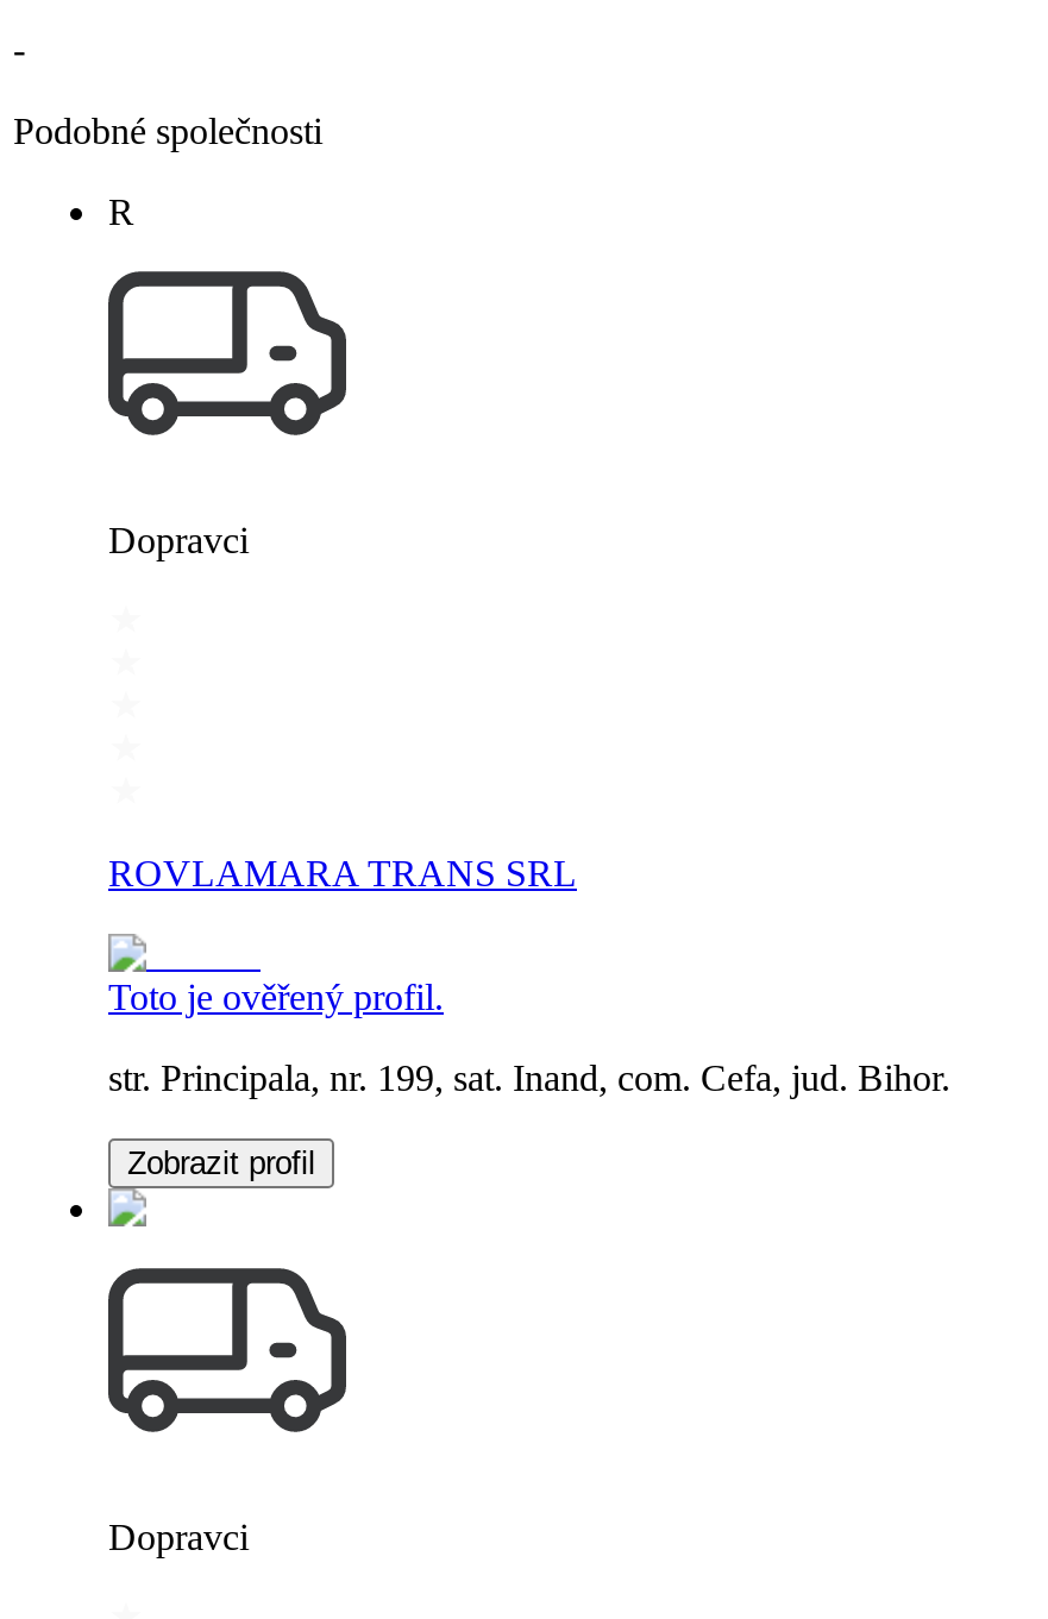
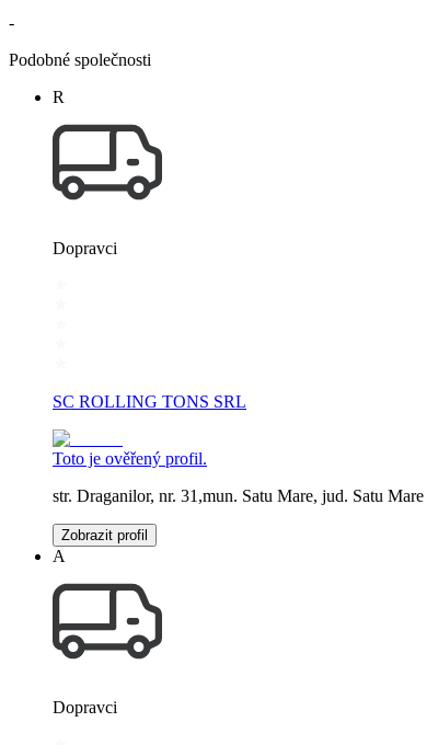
- ROVLAMARA TRANS SRL
+ SC ROLLING TONS SRL

- str. Principala, nr. 199, sat. Inand, com. Cefa, jud. Bihor.
+ str. Draganilor, nr. 31,mun. Satu Mare, jud. Satu Mare

+ A
